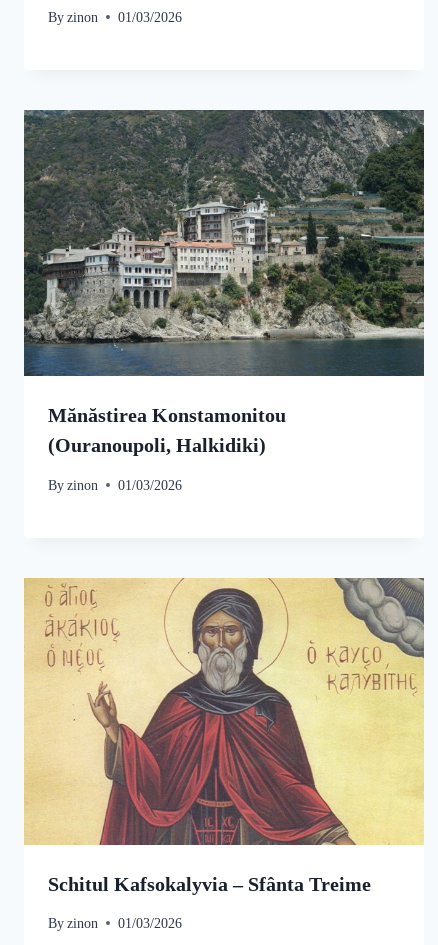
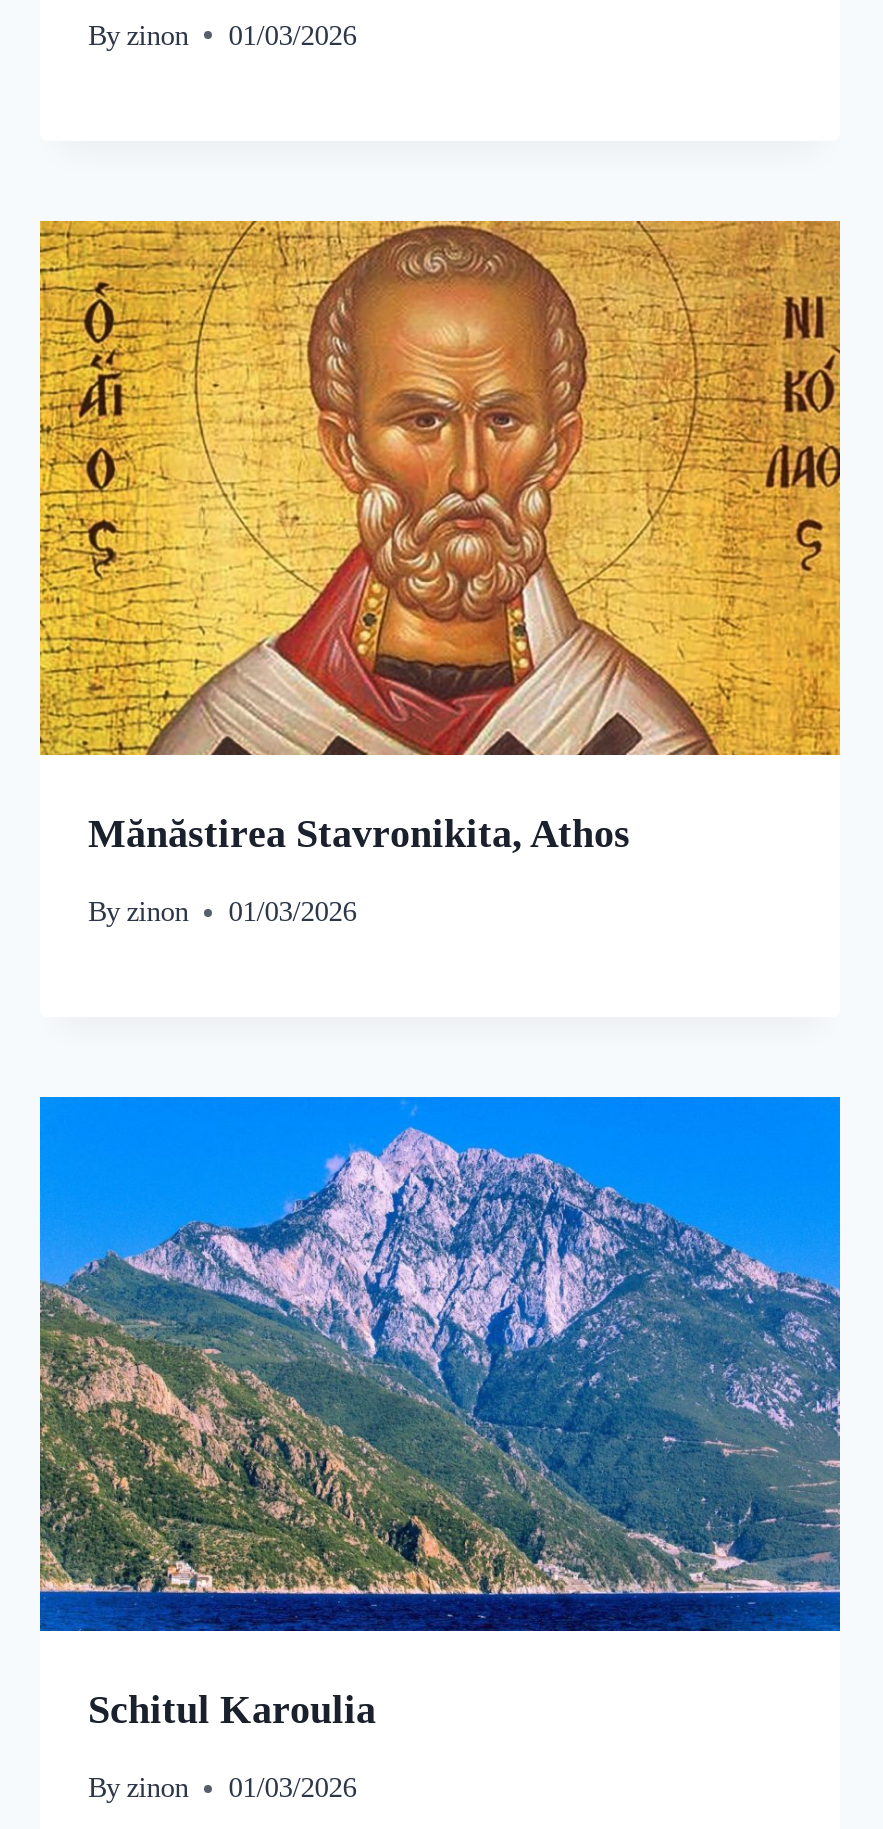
- [image]
- Mănăstirea Konstamonitou
- (Ouranoupoli, Halkidiki)
+ [image]
+ Mănăstirea Stavronikita, Athos

- [image]
- Schitul Kafsokalyvia – Sfânta Treime
+ [image]
+ Schitul Karoulia
